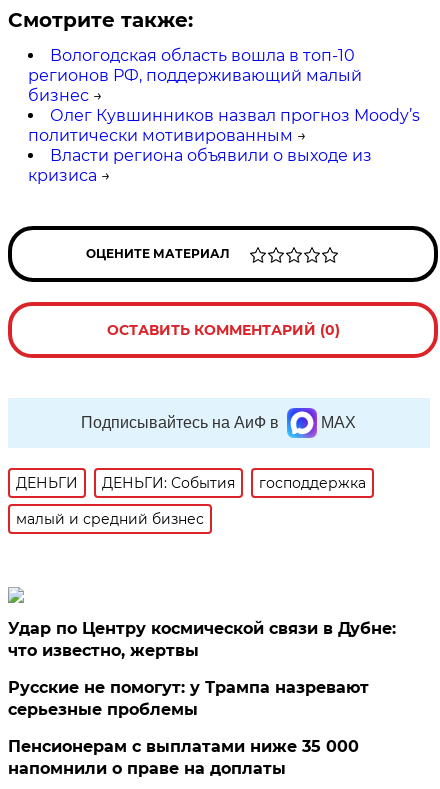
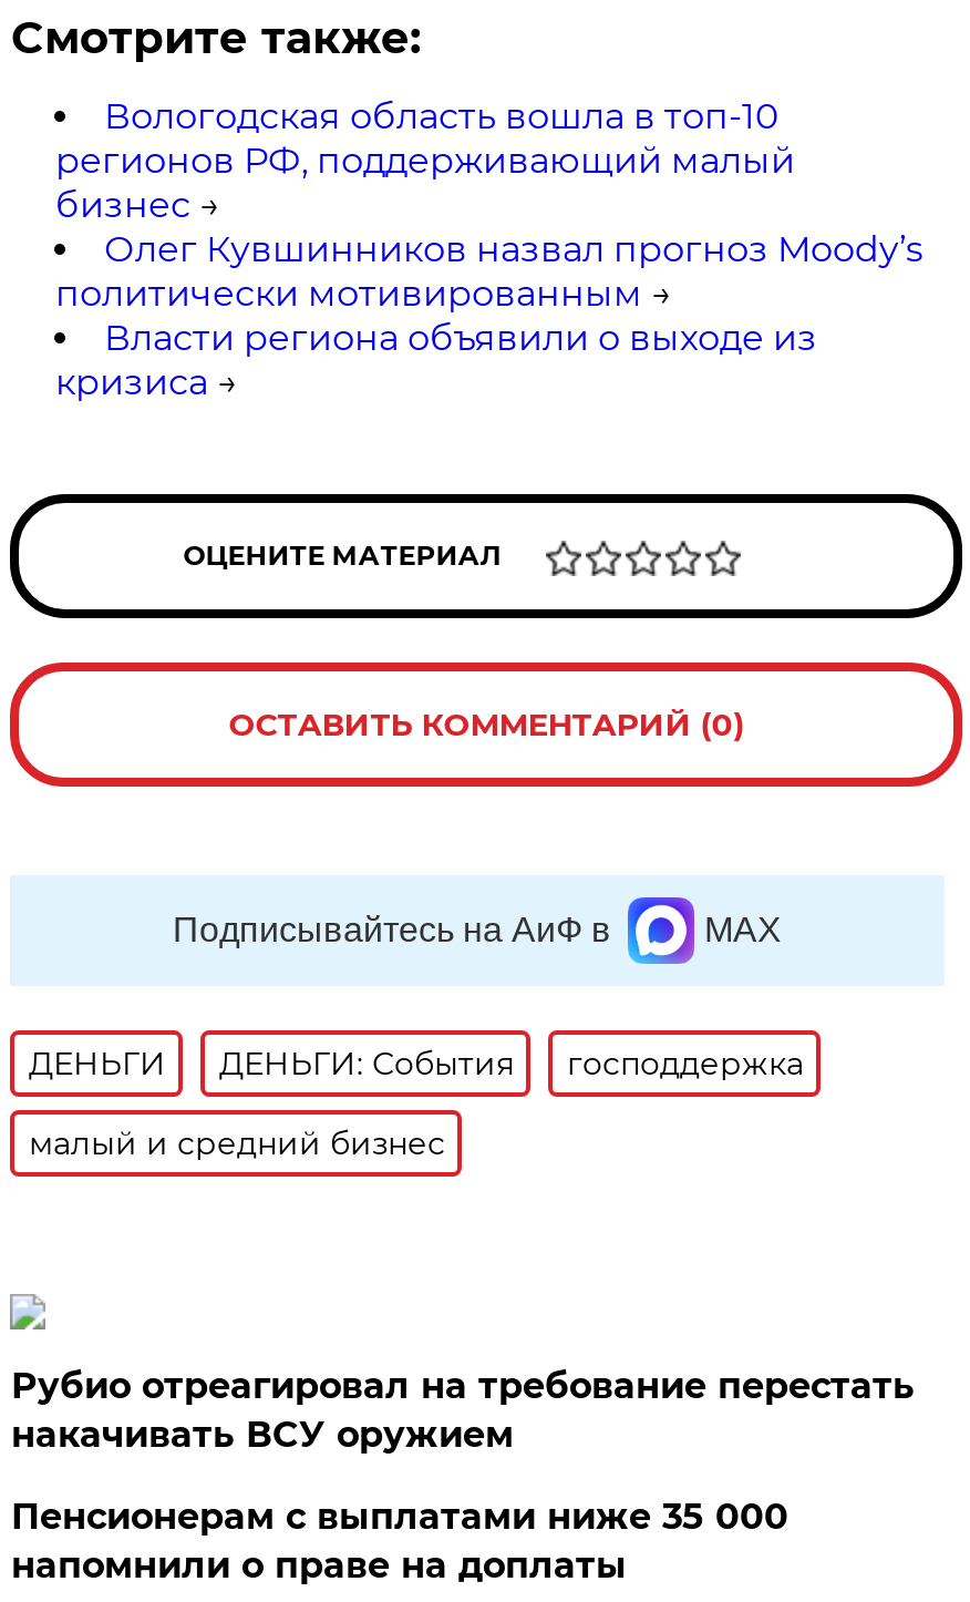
- Удар по Центру космической связи в Дубне:
- что известно, жертвы
- Русские не помогут: у Трампа назревают
- серьезные проблемы
+ Рубио отреагировал на требование перестать
+ накачивать ВСУ оружием
